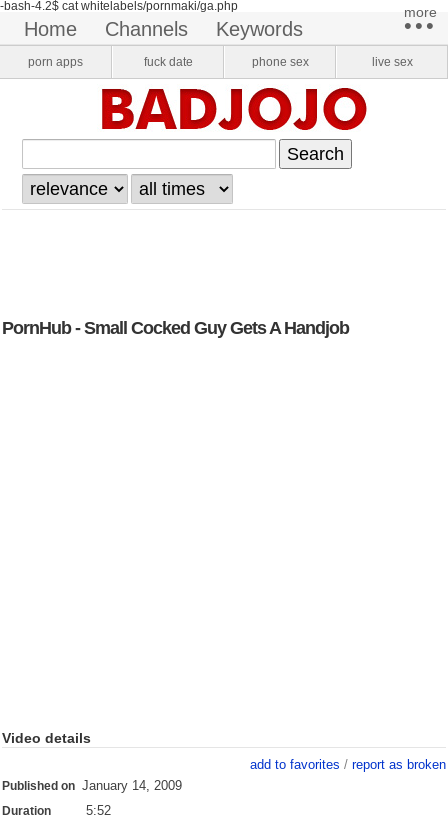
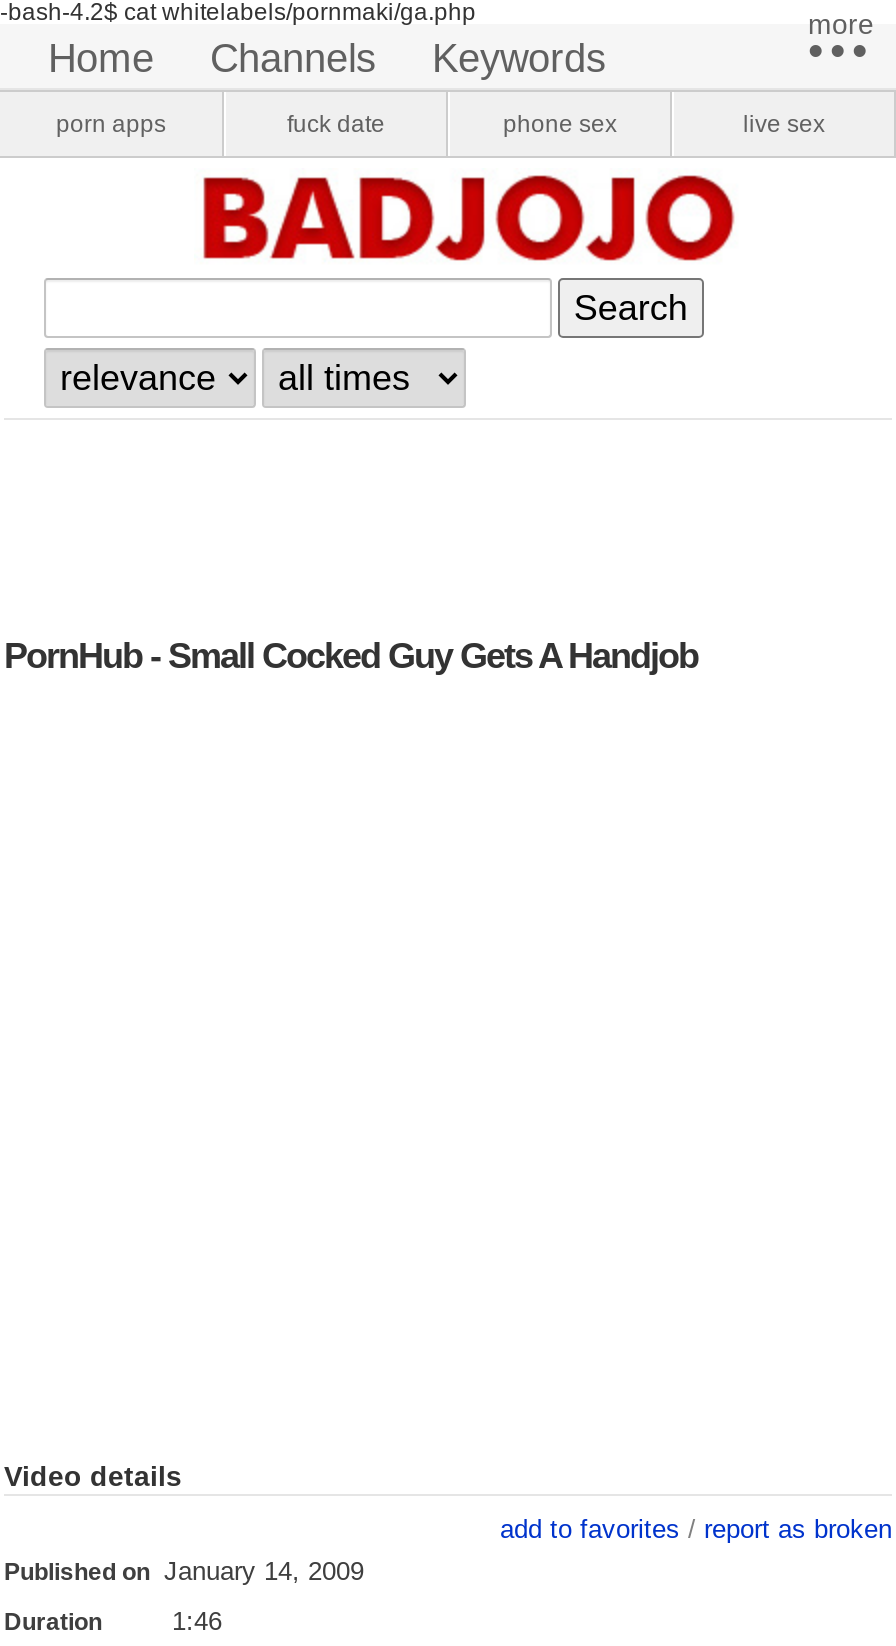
- 5:52
+ 1:46
